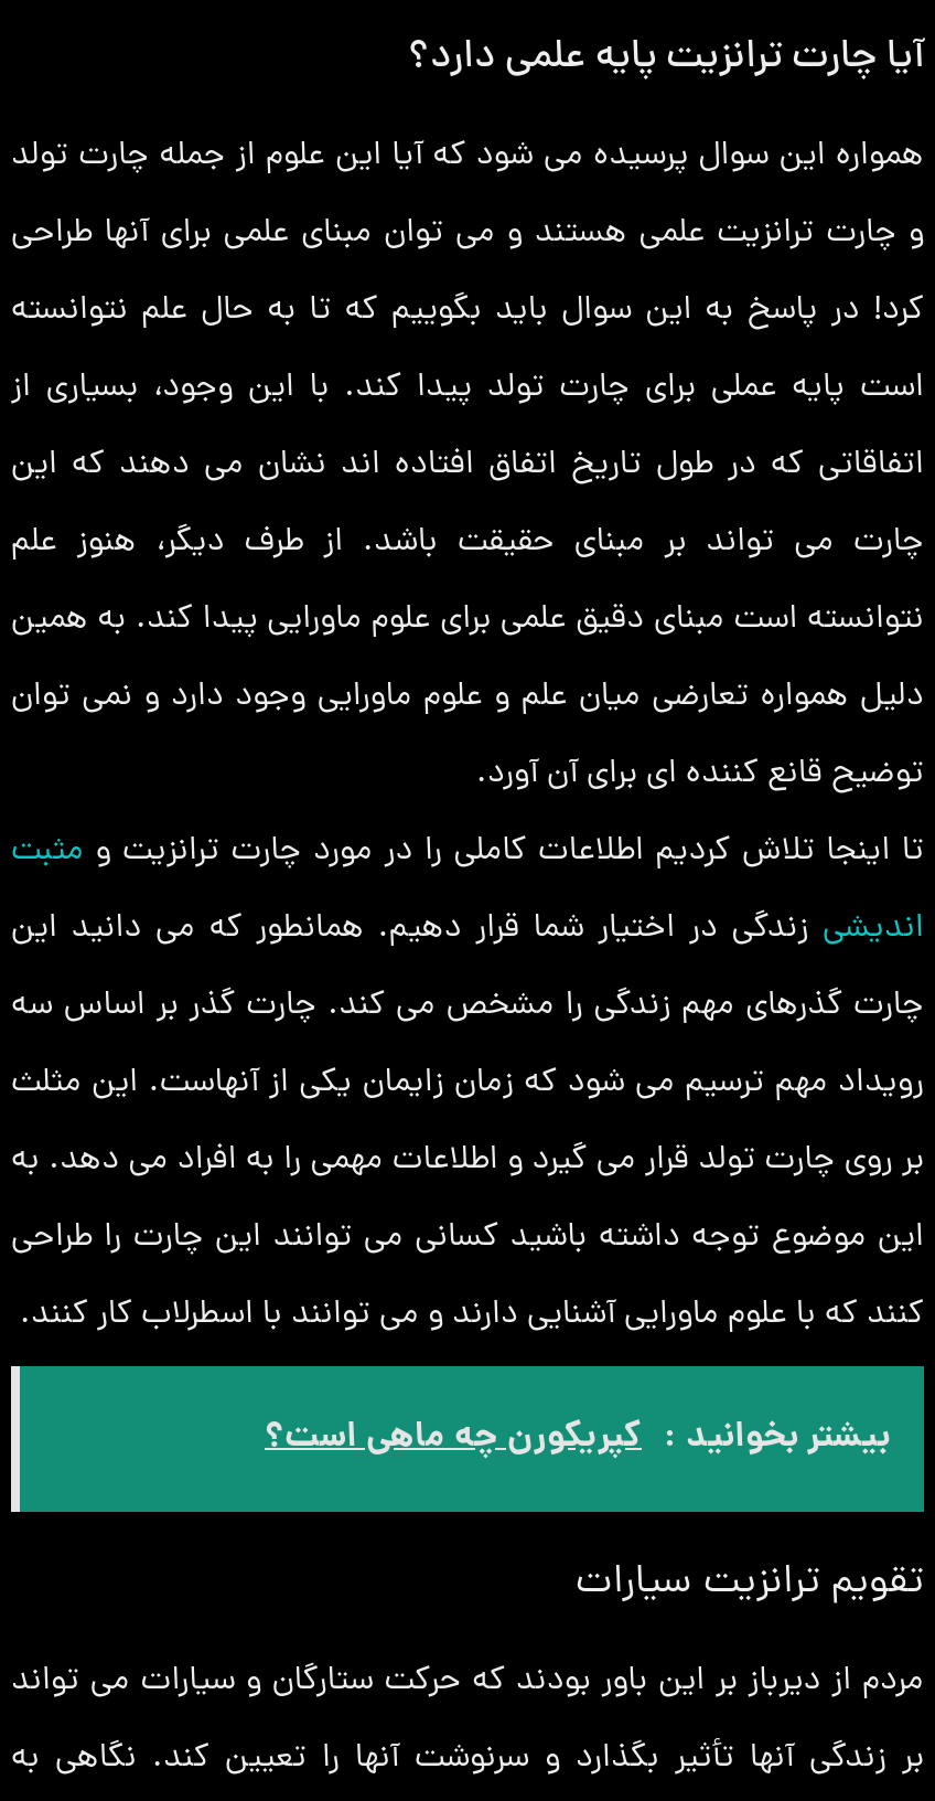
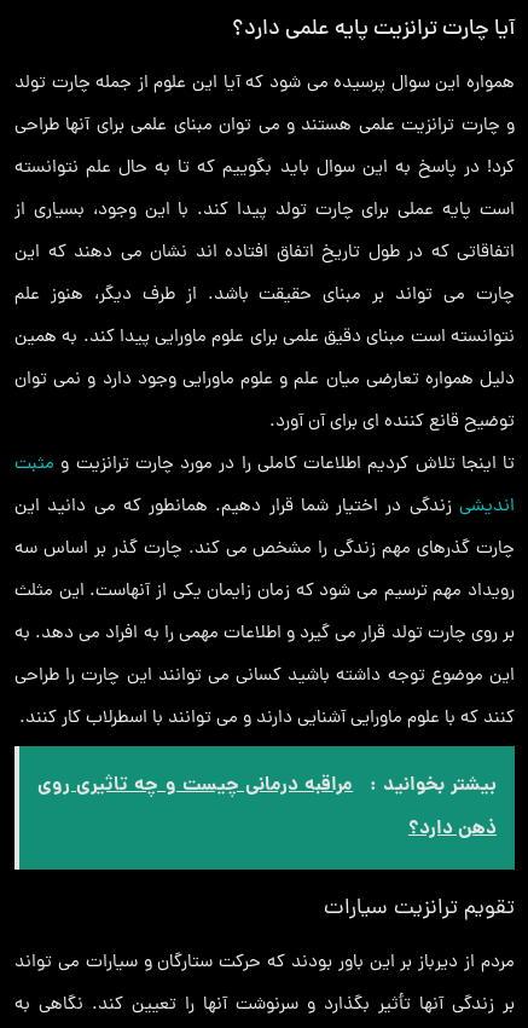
- بیشتر بخوانید : کپریکورن چه ماهی است؟
+ بیشتر بخوانید : مراقبه درمانی چیست و چه تاثیری روی
+ ذهن دارد؟
